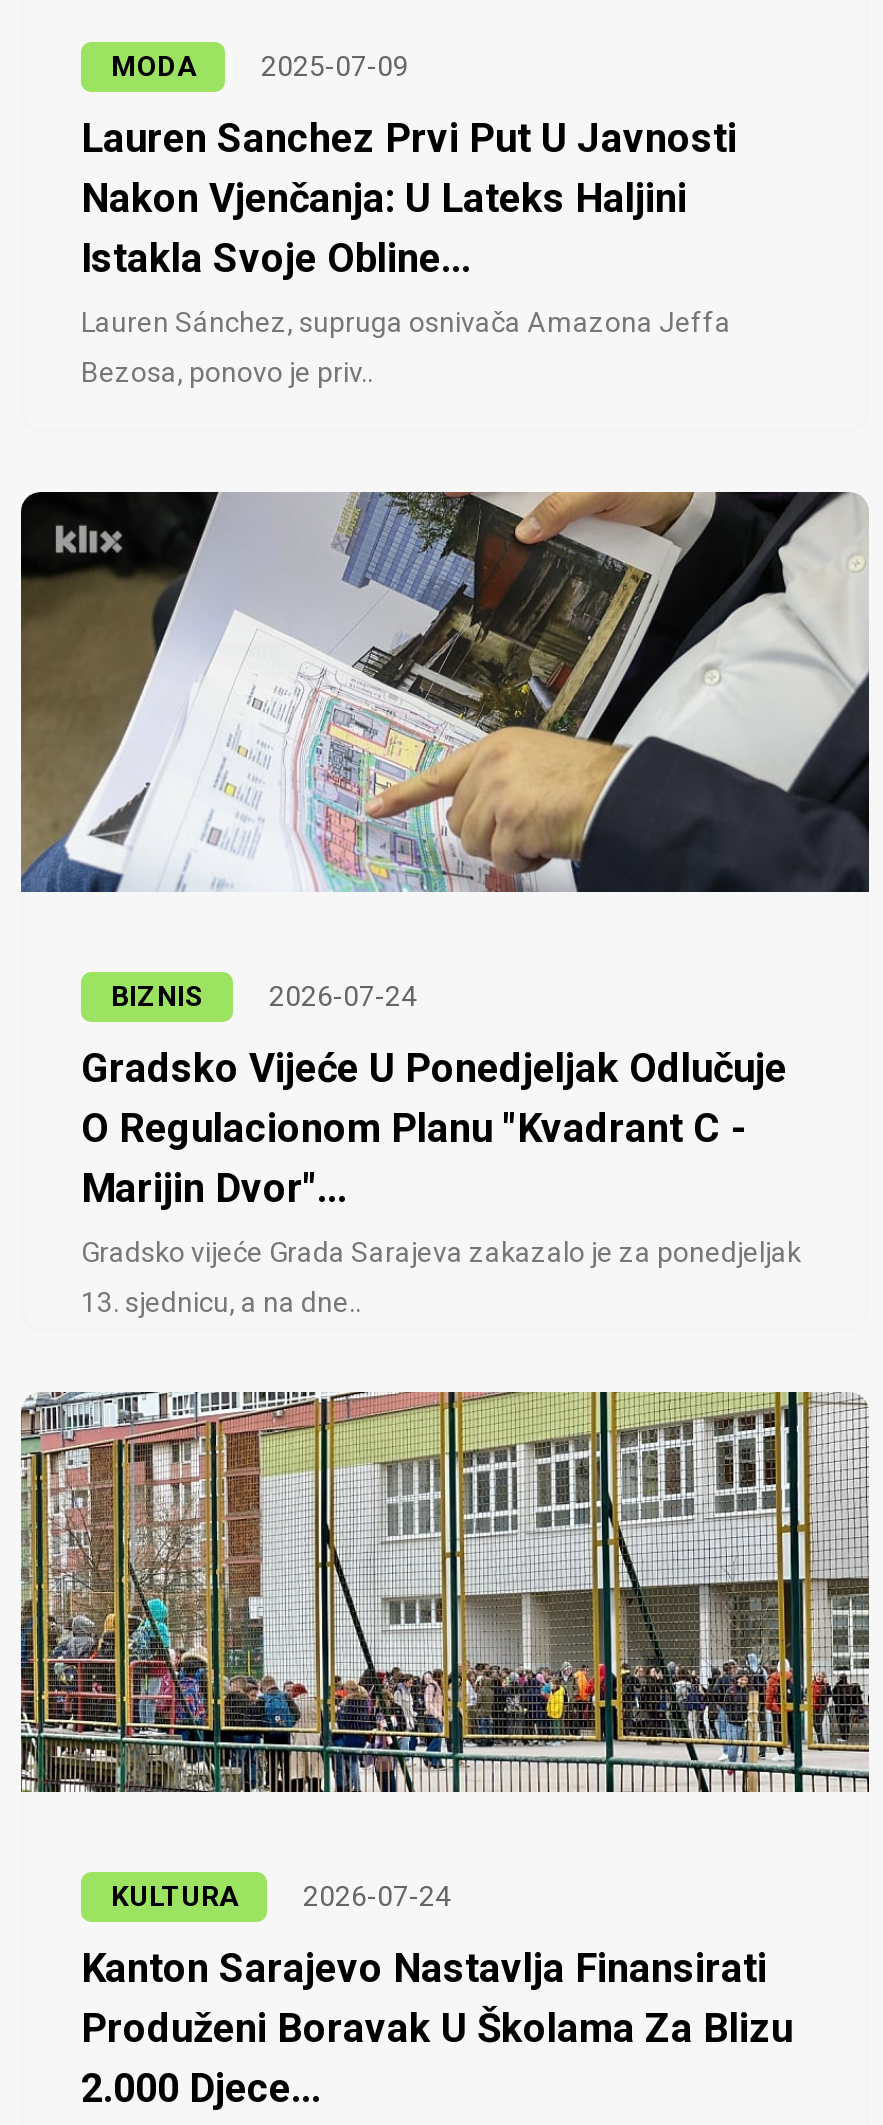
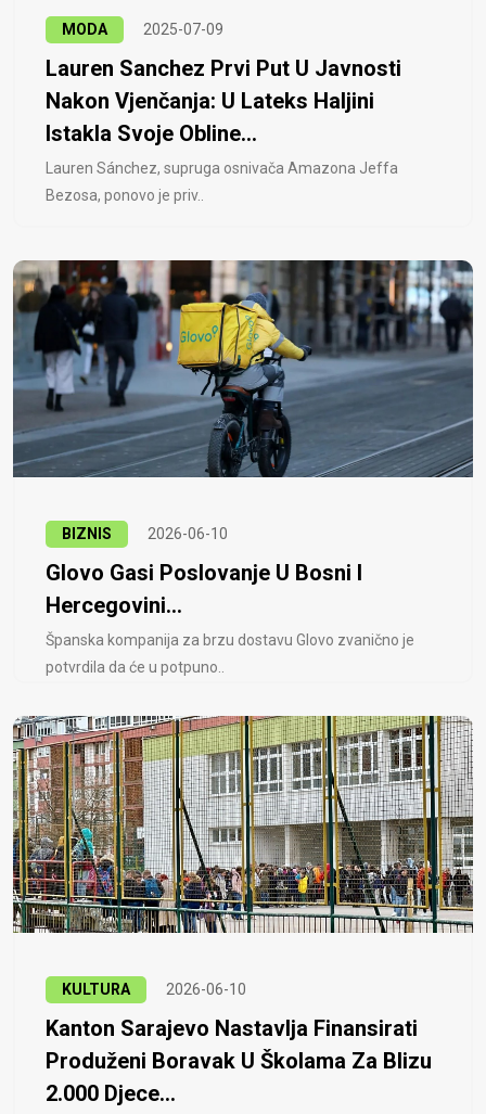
- [image]
+ [image]

- 2026-07-24
+ 2026-06-10

- Gradsko Vijeće U Ponedjeljak Odlučuje
- O Regulacionom Planu "Kvadrant C -
- Marijin Dvor"...
+ Glovo Gasi Poslovanje U Bosni I
+ Hercegovini...

- Gradsko vijeće Grada Sarajeva zakazalo je za ponedjeljak
+ Španska kompanija za brzu dostavu Glovo zvanično je

- 13. sjednicu, a na dne..
+ potvrdila da će u potpuno..

- 2026-07-24
+ 2026-06-10
